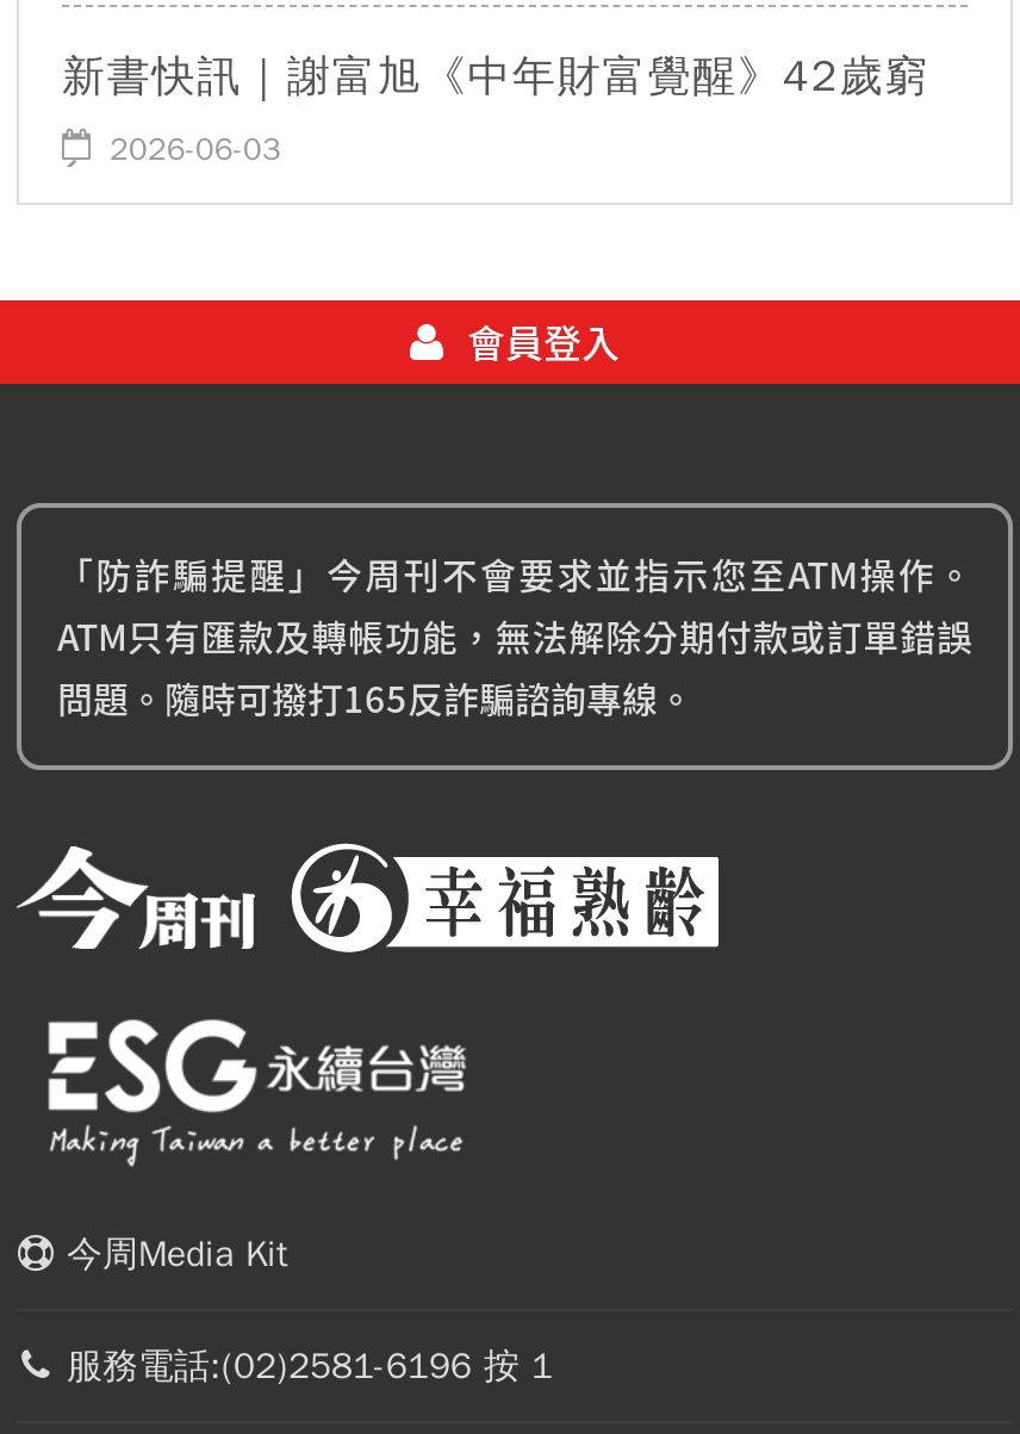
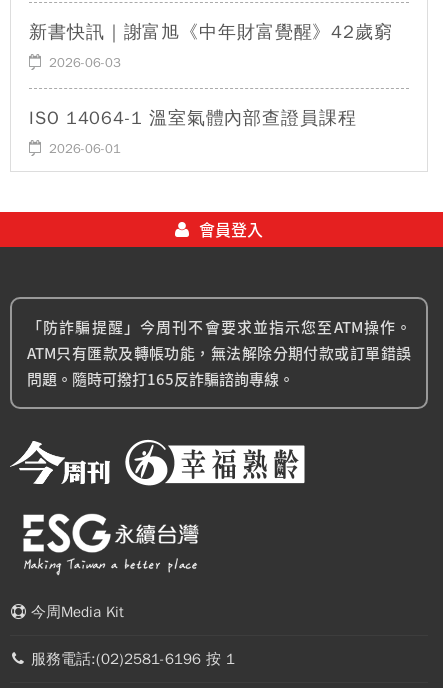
+ ISO 14064-1 溫室氣體內部查證員課程
+ 2026-06-01
